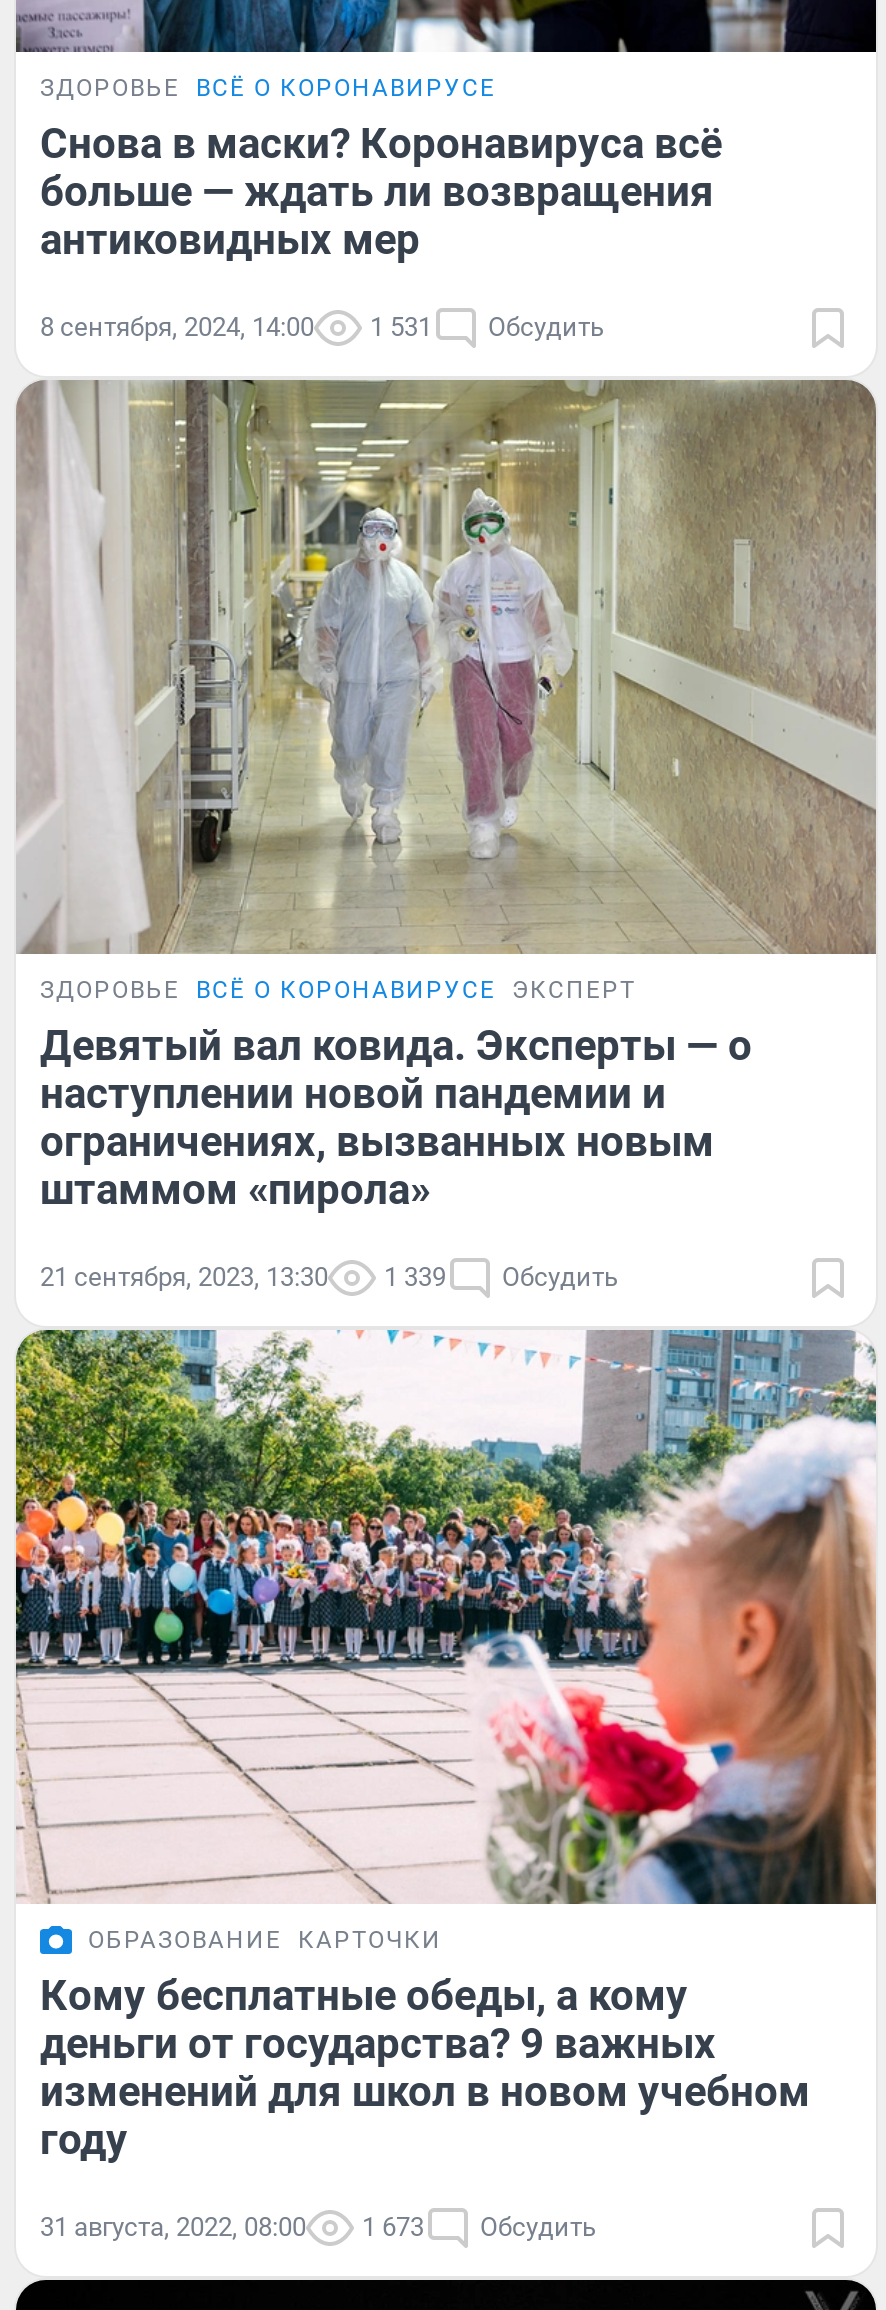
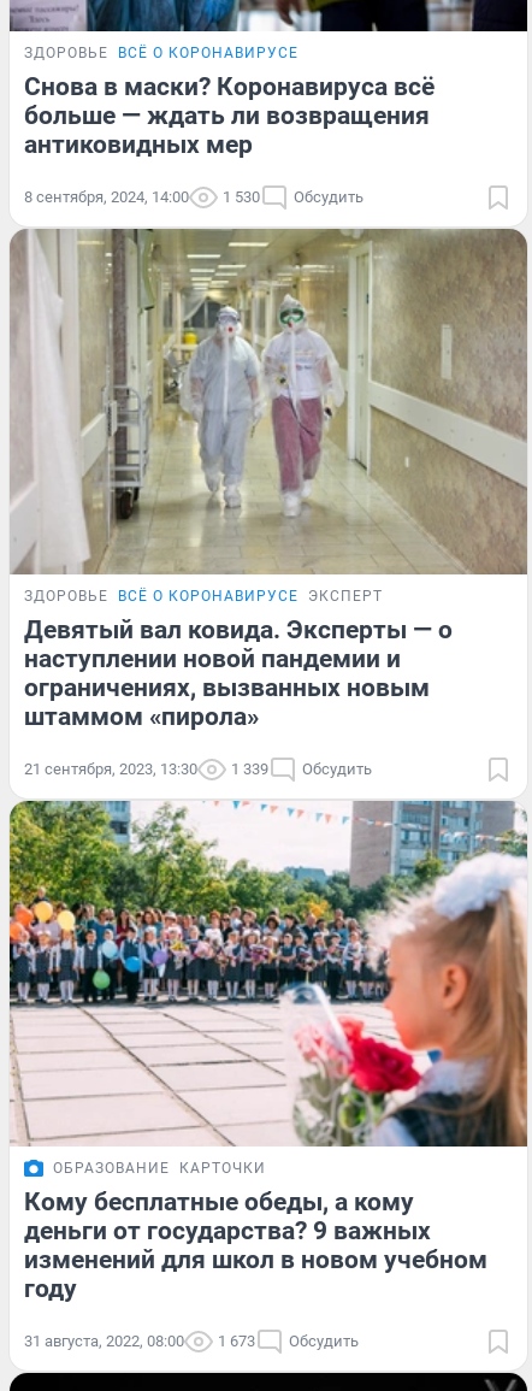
- 8 сентября, 2024, 14:00 1 531 Обсудить
+ 8 сентября, 2024, 14:00 1 530 Обсудить
